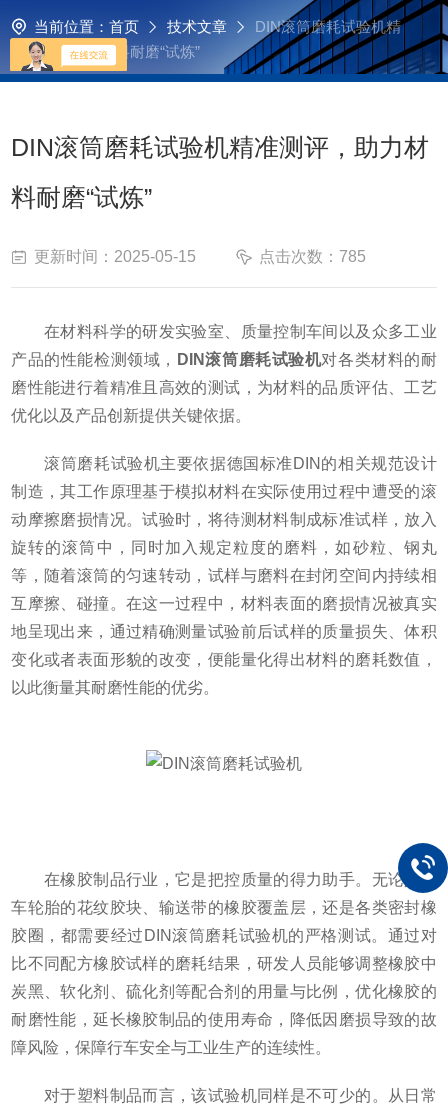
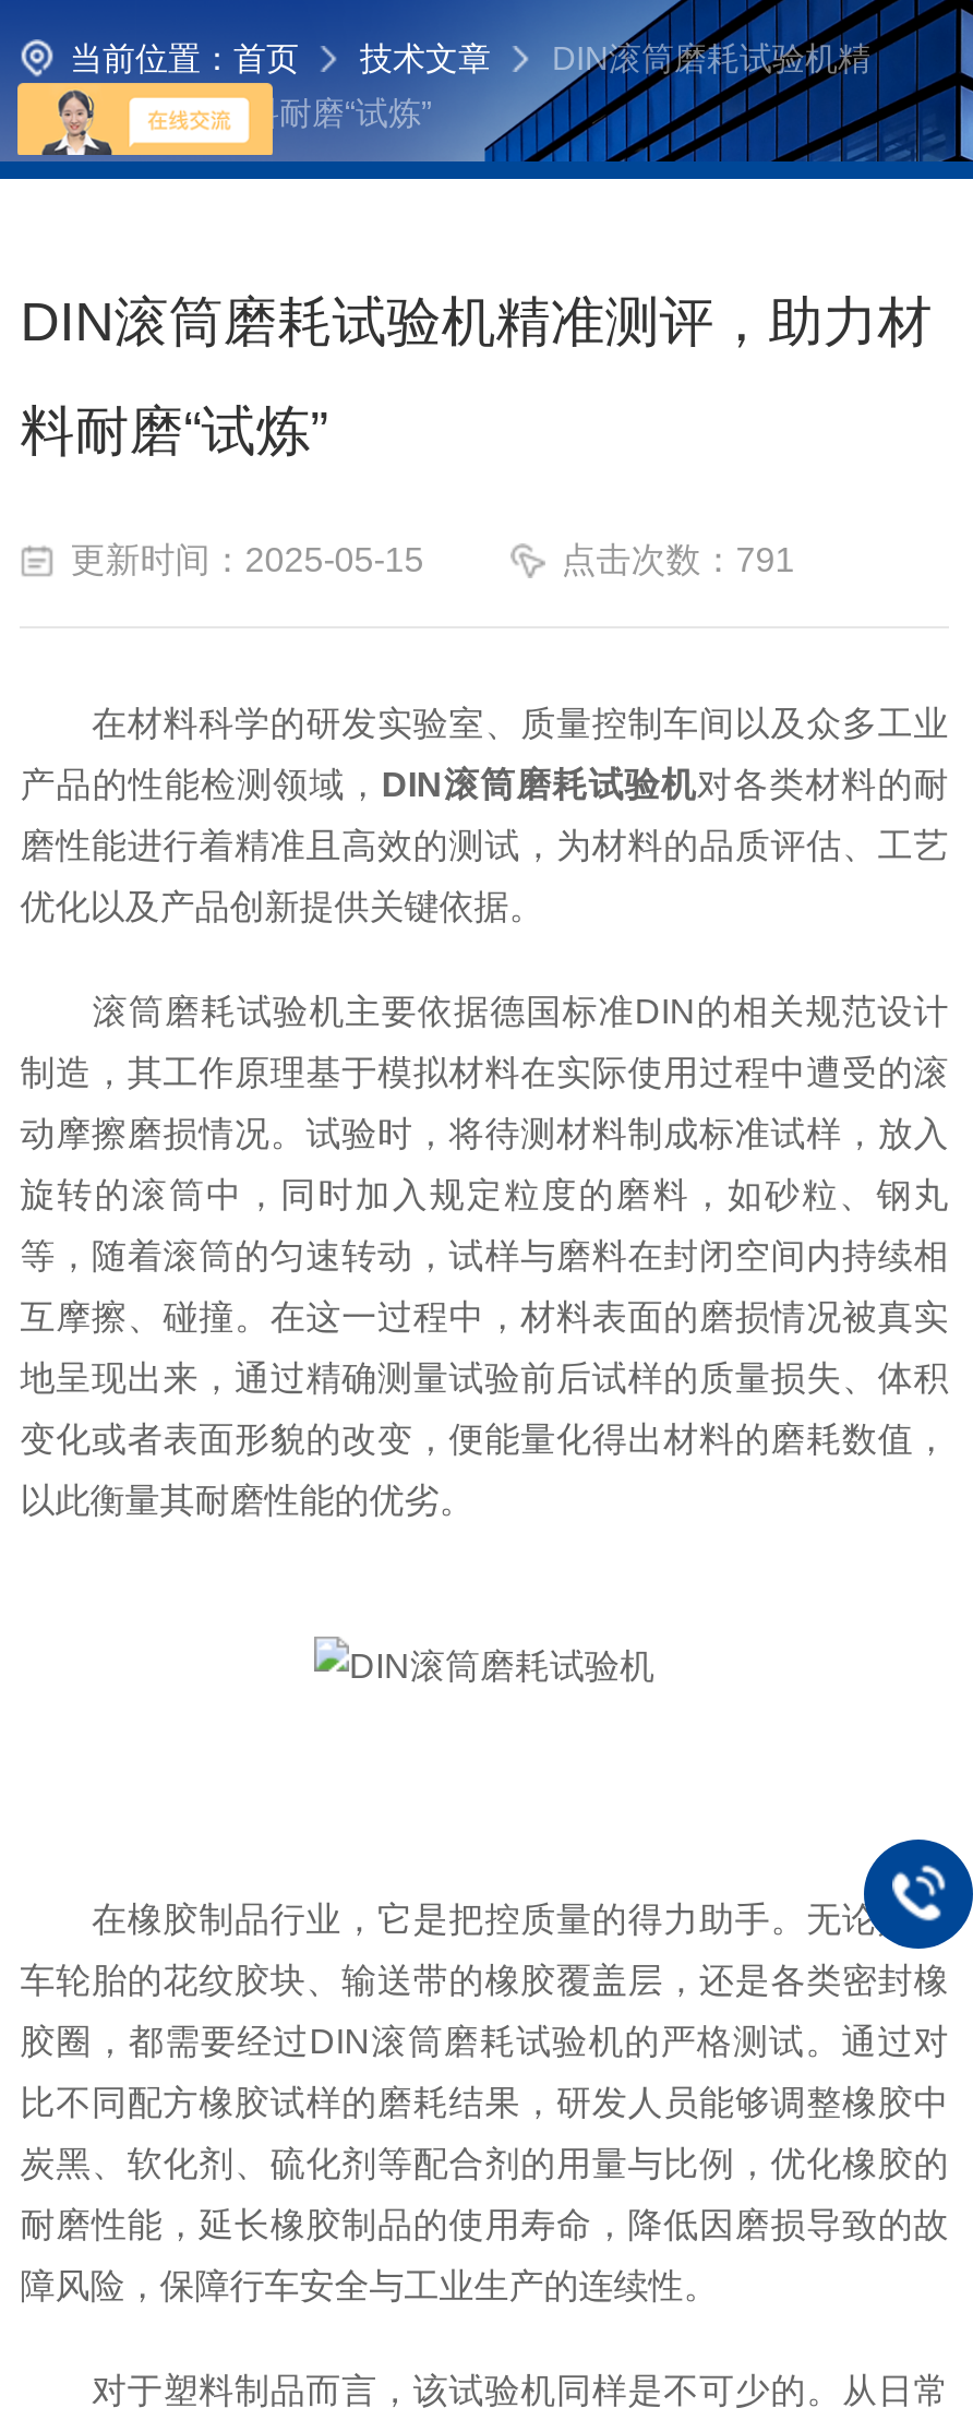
- 点击次数：785
+ 点击次数：791
